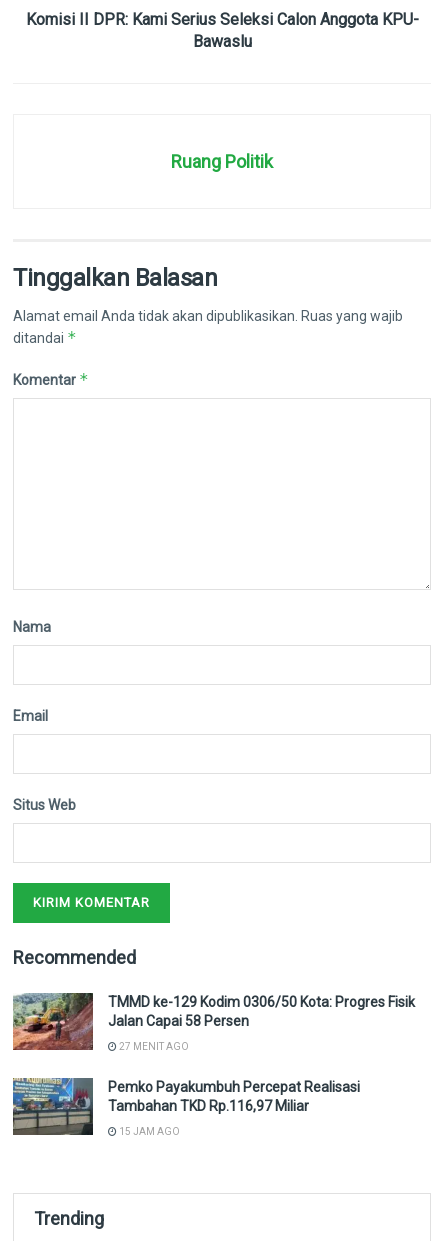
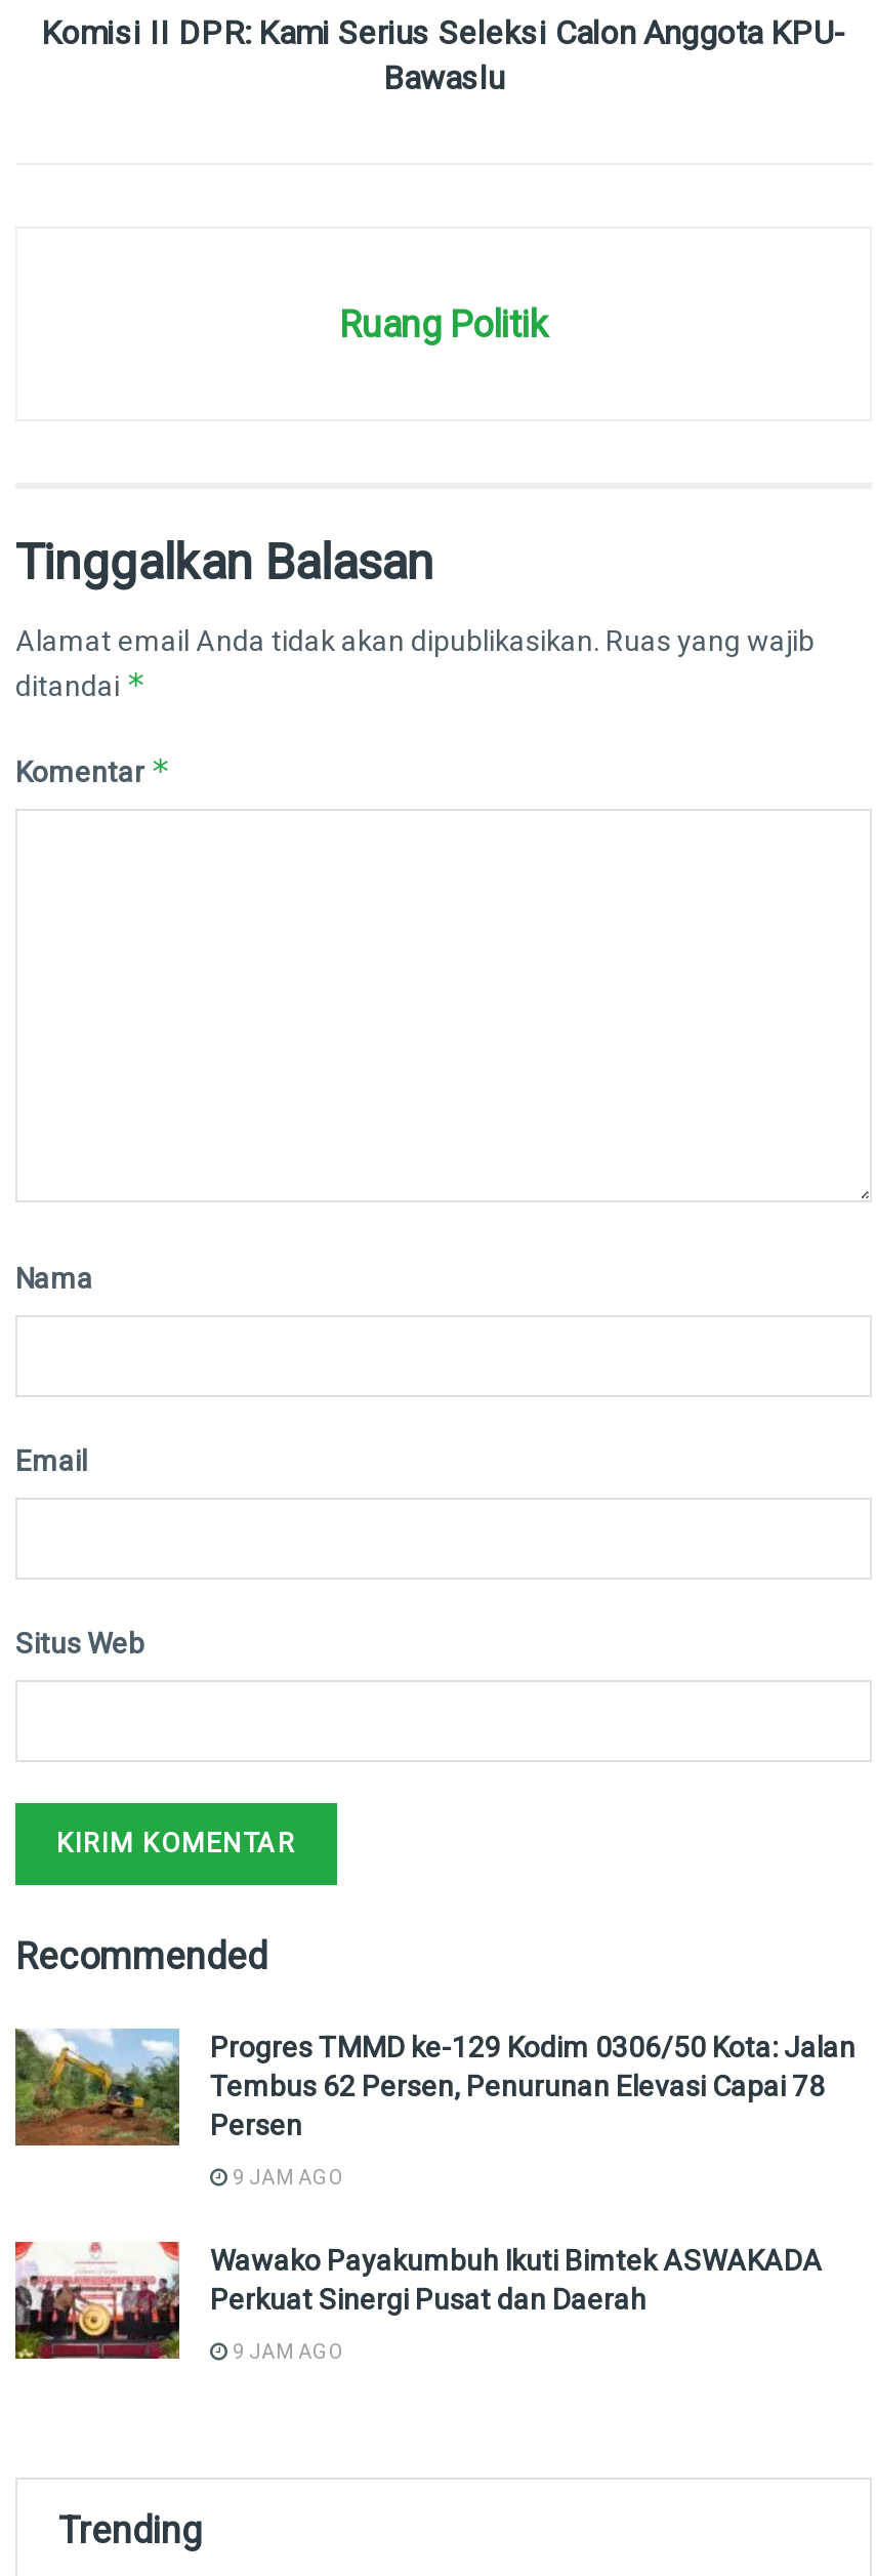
- [image]
- TMMD ke-129 Kodim 0306/50 Kota: Progres Fisik
- Jalan Capai 58 Persen
+ [image]
+ Progres TMMD ke-129 Kodim 0306/50 Kota: Jalan
+ Tembus 62 Persen, Penurunan Elevasi Capai 78
+ Persen

- 27 MENIT AGO
+ 9 JAM AGO

- [image]
- Pemko Payakumbuh Percepat Realisasi
- Tambahan TKD Rp.116,97 Miliar
+ [image]
+ Wawako Payakumbuh Ikuti Bimtek ASWAKADA
+ Perkuat Sinergi Pusat dan Daerah

- 15 JAM AGO
+ 9 JAM AGO
